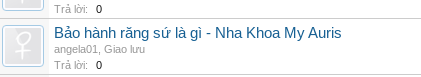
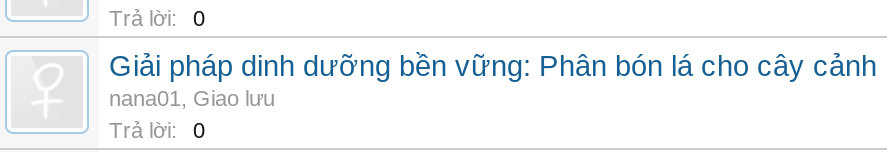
- Bảo hành răng sứ là gì - Nha Khoa My Auris
- angela01, Giao lưu
+ Giải pháp dinh dưỡng bền vững: Phân bón lá cho cây cảnh
+ nana01, Giao lưu
